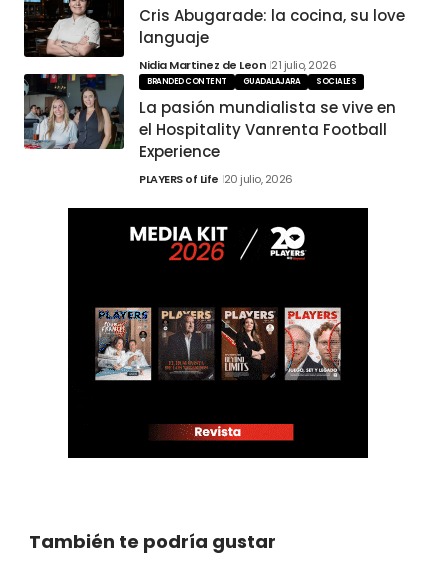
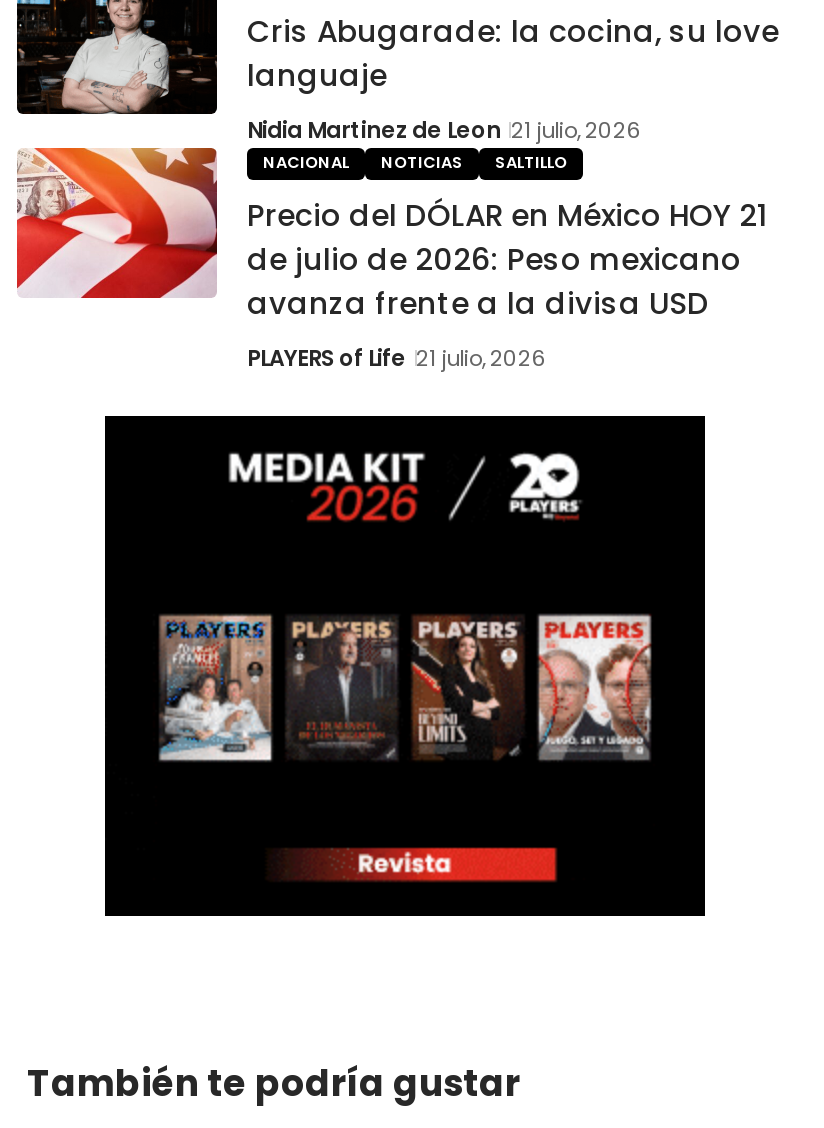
- [image]
- La pasión mundialista se vive en
- el Hospitality Vanrenta Football
- Experience
- PLAYERS of Life 20 julio, 2026
+ [image]
+ Precio del DÓLAR en México HOY 21
+ de julio de 2026: Peso mexicano
+ avanza frente a la divisa USD
+ PLAYERS of Life 21 julio, 2026

- BRANDED CONTENT
- GUADALAJARA
- SOCIALES
+ NACIONAL
+ NOTICIAS
+ SALTILLO
